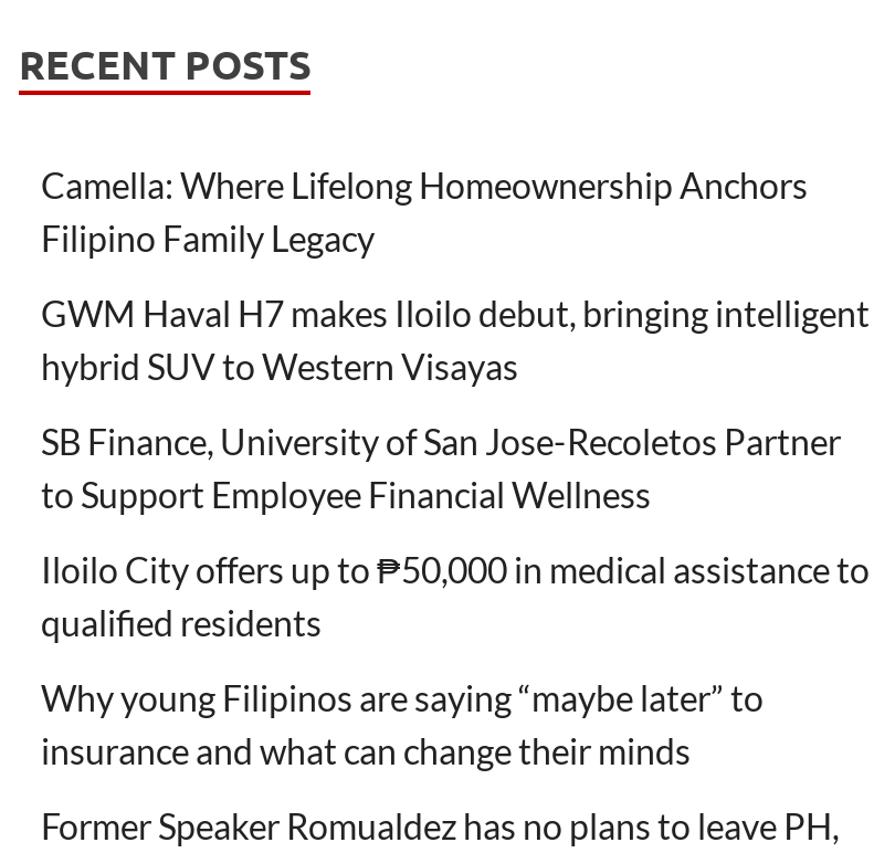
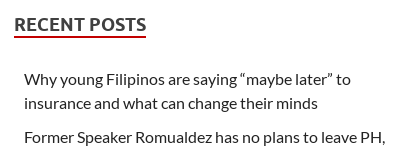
- Camella: Where Lifelong Homeownership Anchors
- Filipino Family Legacy
- GWM Haval H7 makes Iloilo debut, bringing intelligent
- hybrid SUV to Western Visayas
- SB Finance, University of San Jose-Recoletos Partner
- to Support Employee Financial Wellness
- Iloilo City offers up to ₱50,000 in medical assistance to
- qualified residents
